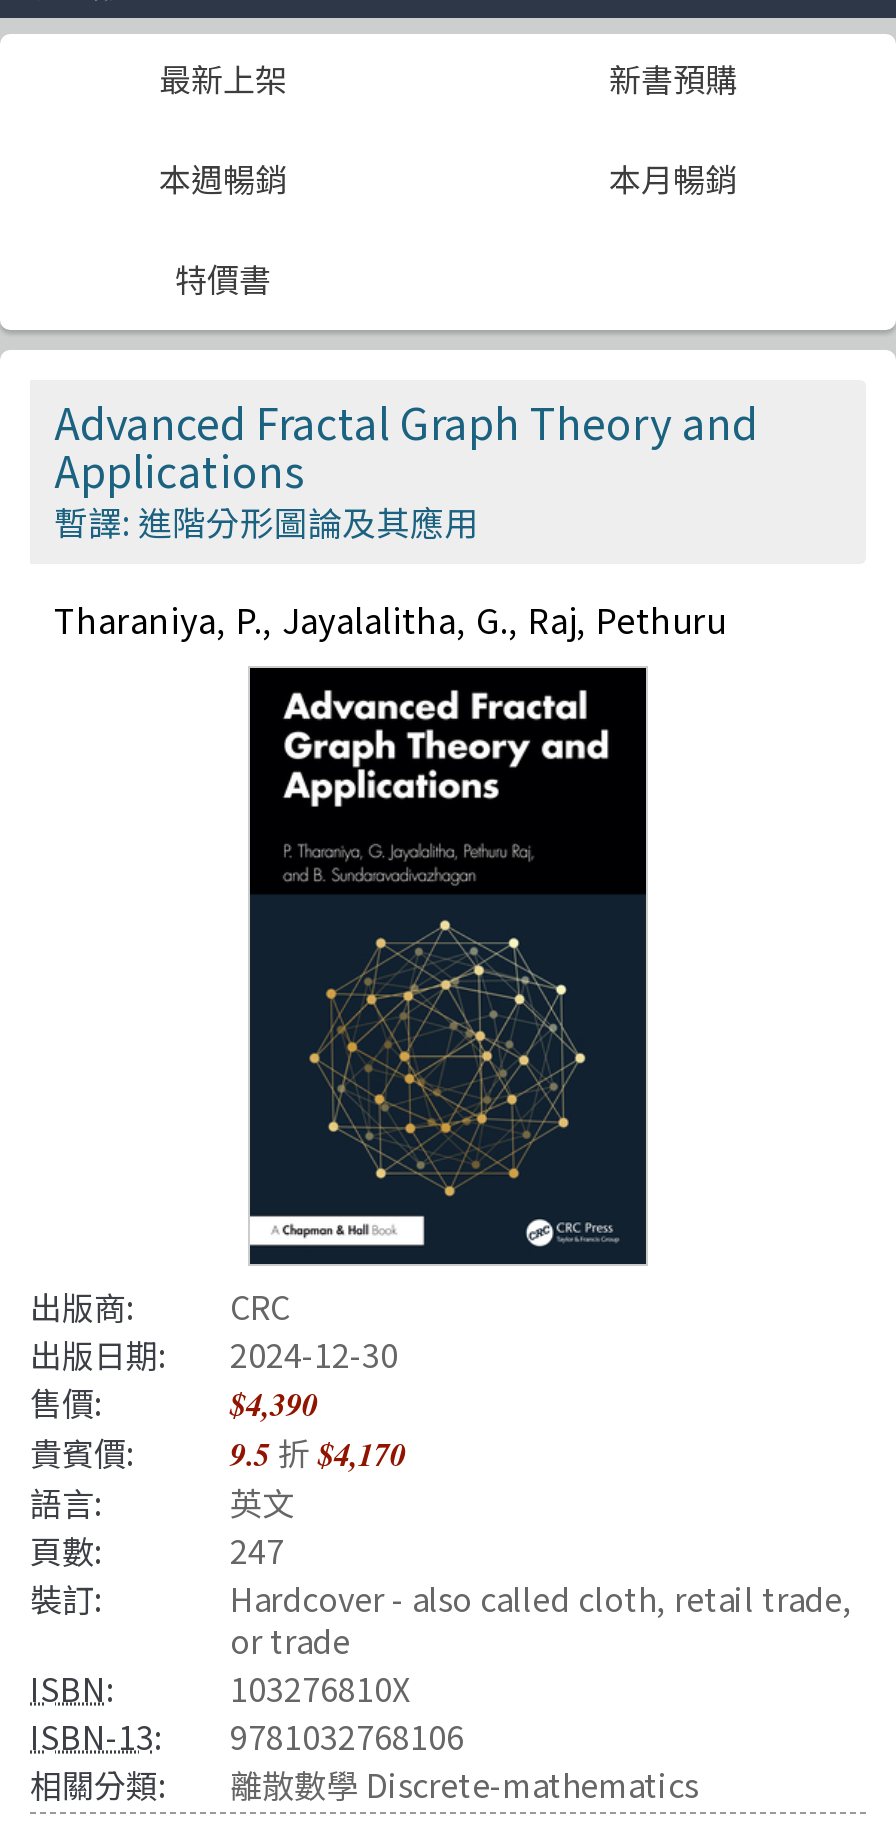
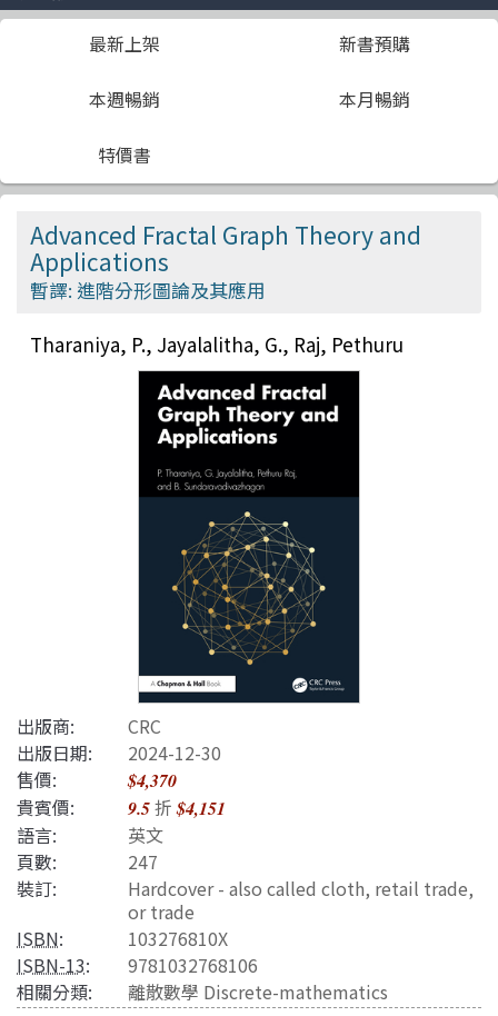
- $4,390
+ $4,370

- 貴賓價: 9.5折$4,170
+ 貴賓價: 9.5折$4,151
